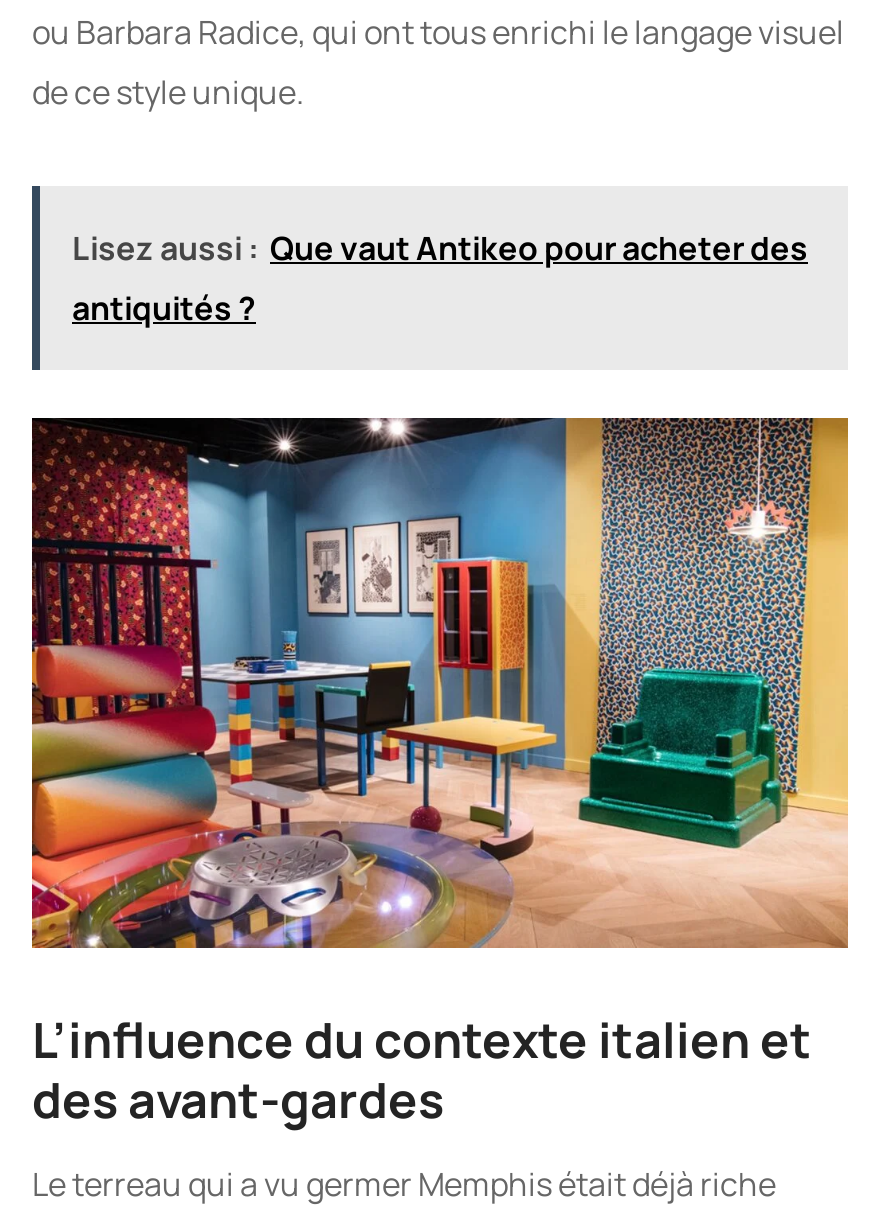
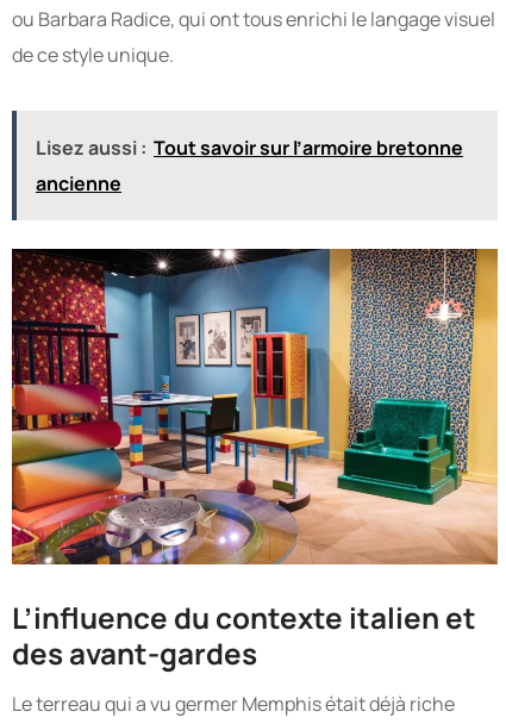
- Lisez aussi : Que vaut Antikeo pour acheter des
- antiquités ?
+ Lisez aussi : Tout savoir sur l’armoire bretonne
+ ancienne
